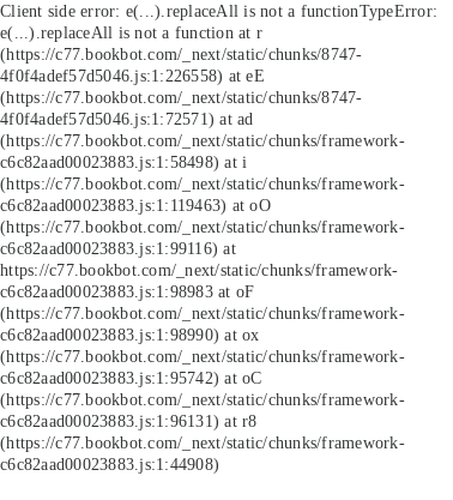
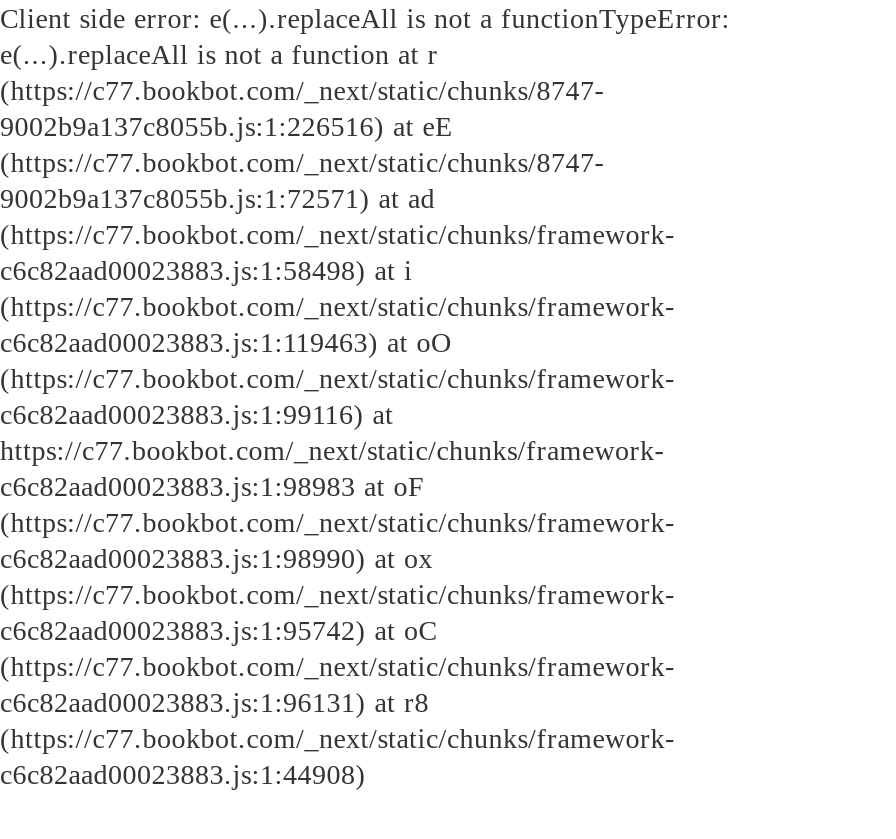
- 4f0f4adef57d5046.js:1:226558) at eE
+ 9002b9a137c8055b.js:1:226516) at eE

- 4f0f4adef57d5046.js:1:72571) at ad
+ 9002b9a137c8055b.js:1:72571) at ad
